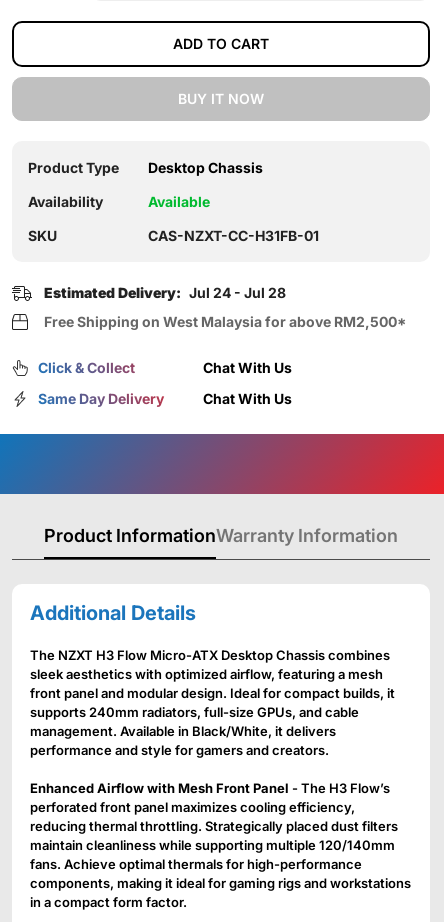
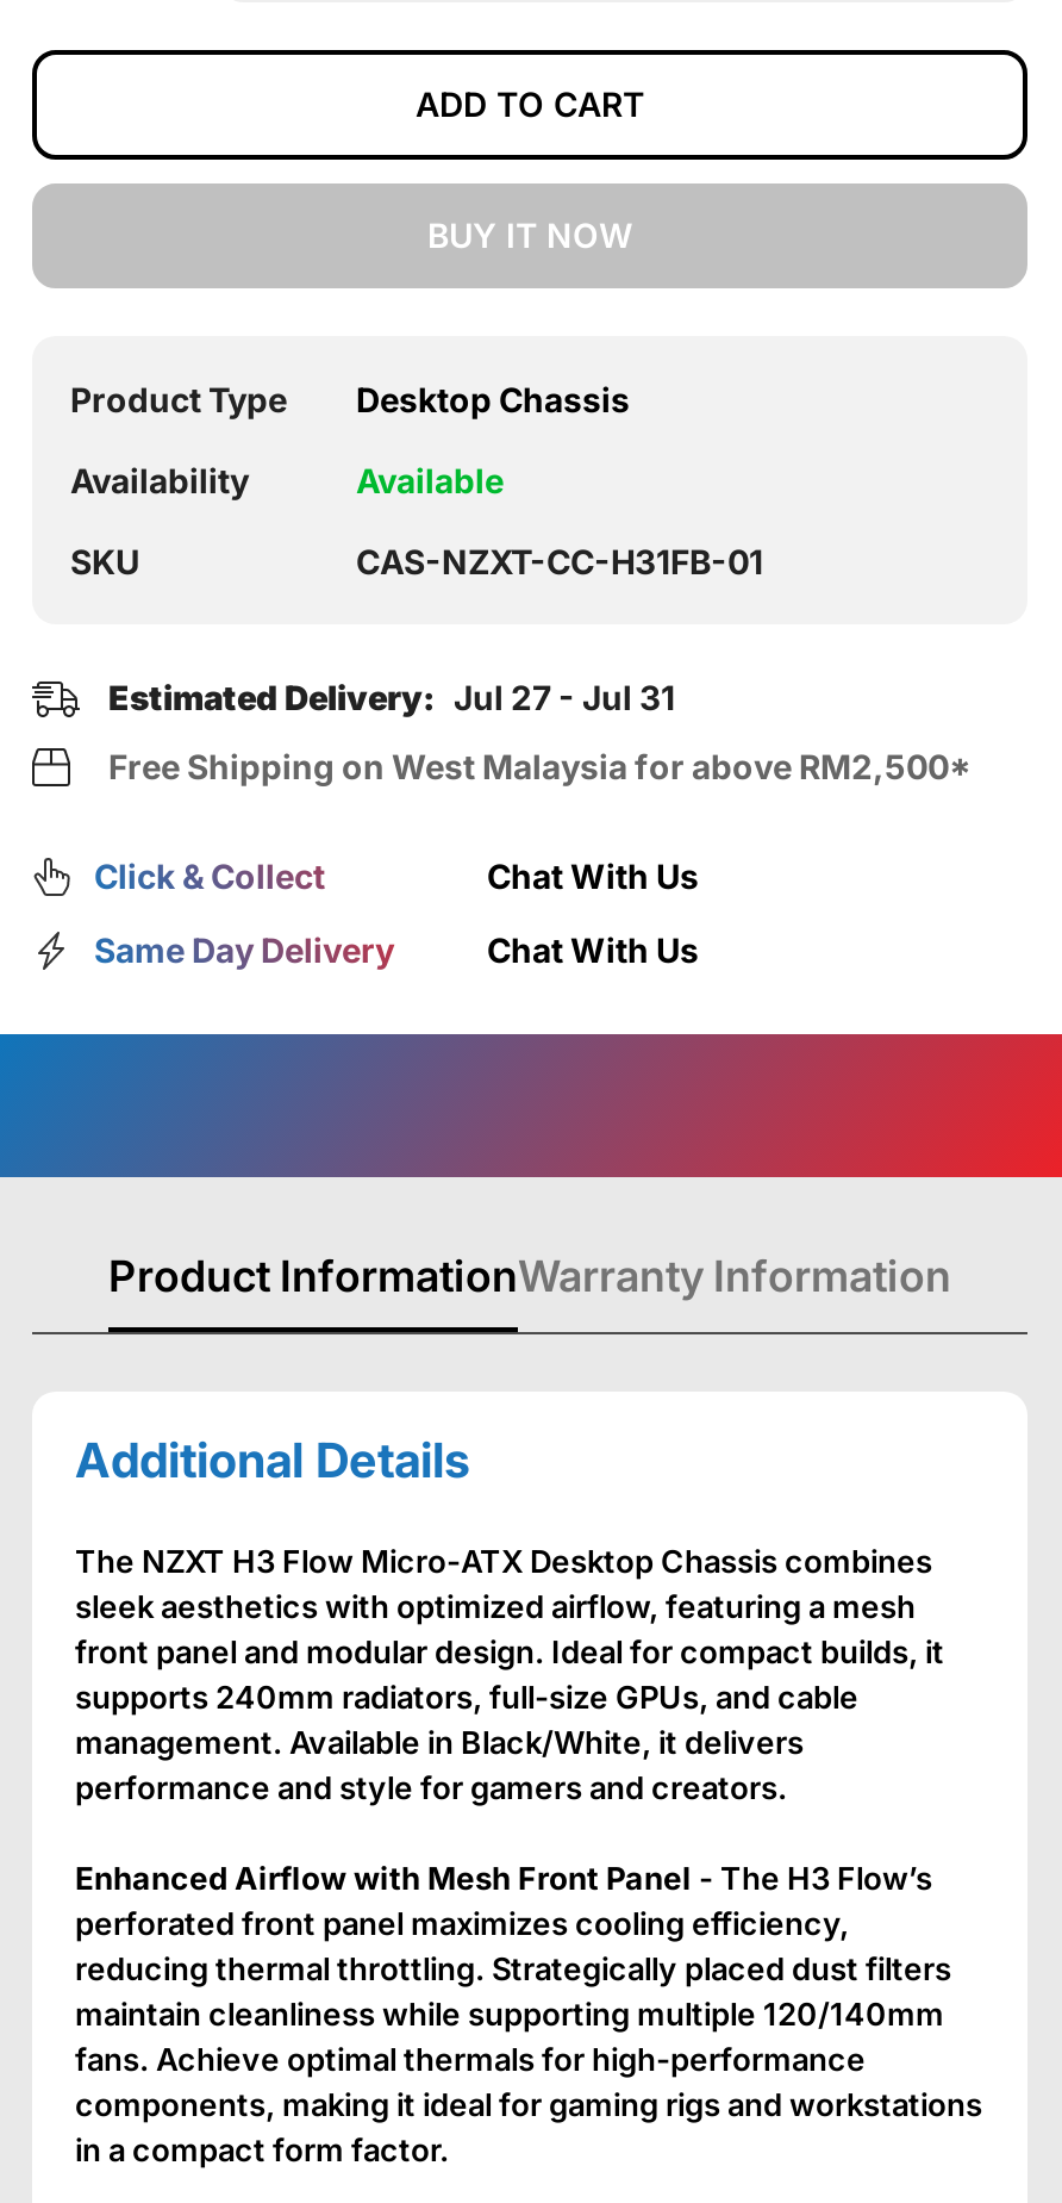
- Estimated Delivery: Jul 24 - Jul 28
+ Estimated Delivery: Jul 27 - Jul 31
